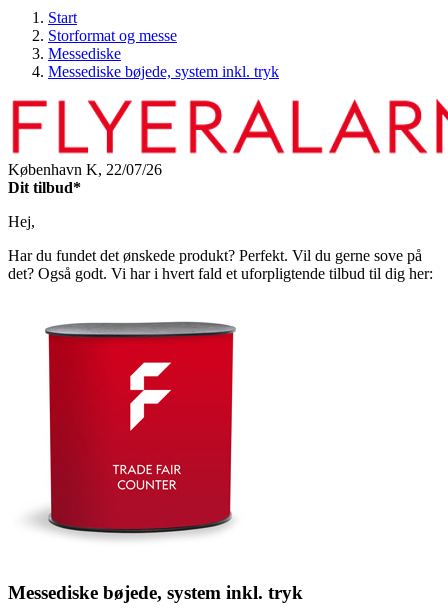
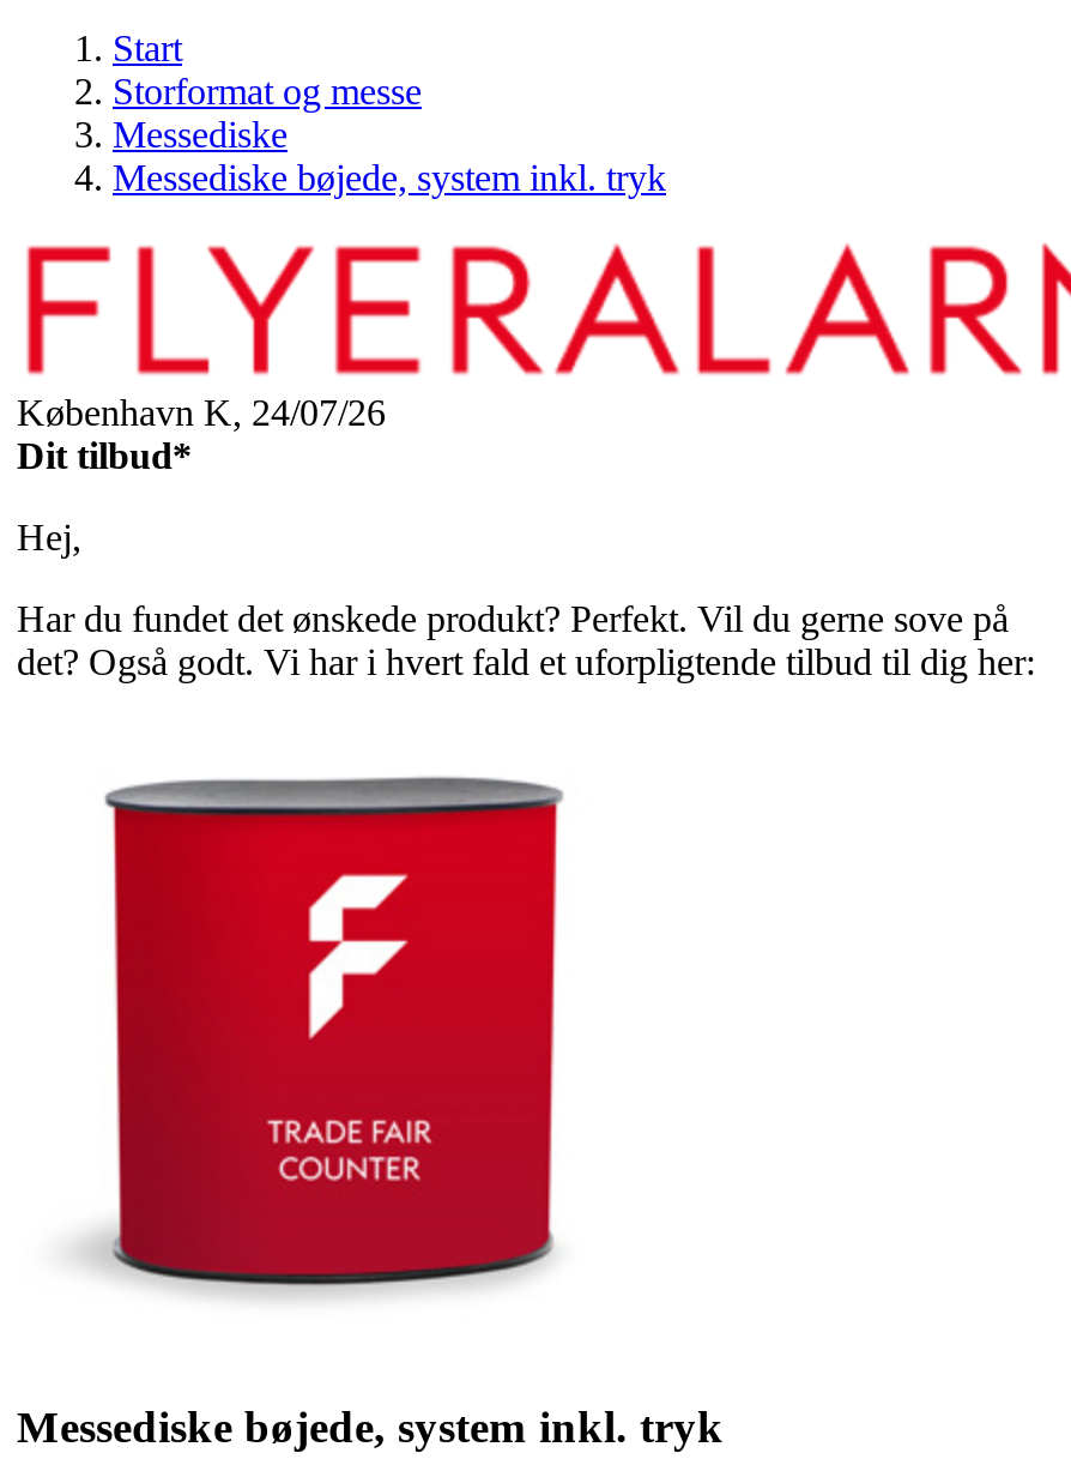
- København K, 22/07/26
+ København K, 24/07/26
